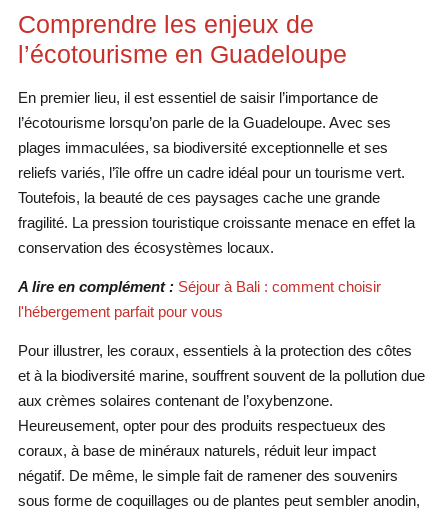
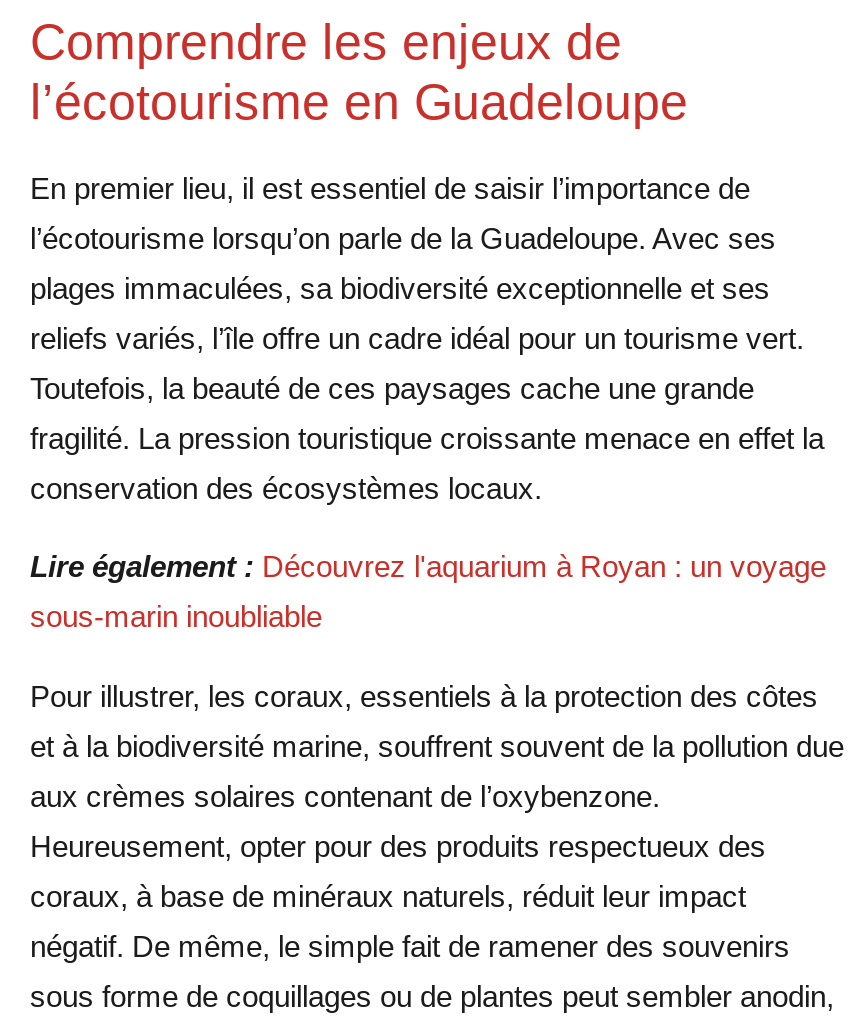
- A lire en complément : Séjour à Bali : comment choisir
+ Lire également : Découvrez l'aquarium à Royan : un voyage

- l'hébergement parfait pour vous
+ sous-marin inoubliable
